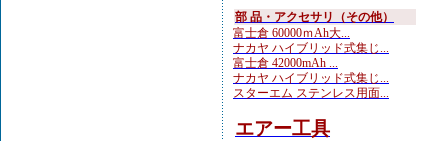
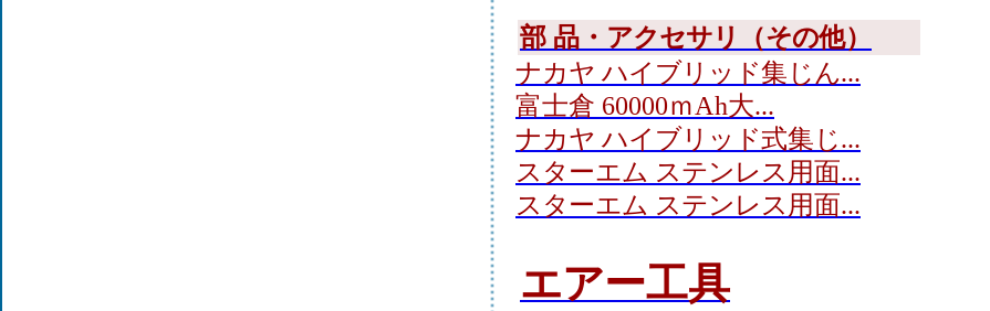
+ ナカヤ ハイブリッド集じん...

- 富士倉 42000mAh ...
- ナカヤ ハイブリッド式集じ...
+ スターエム ステンレス用面...
